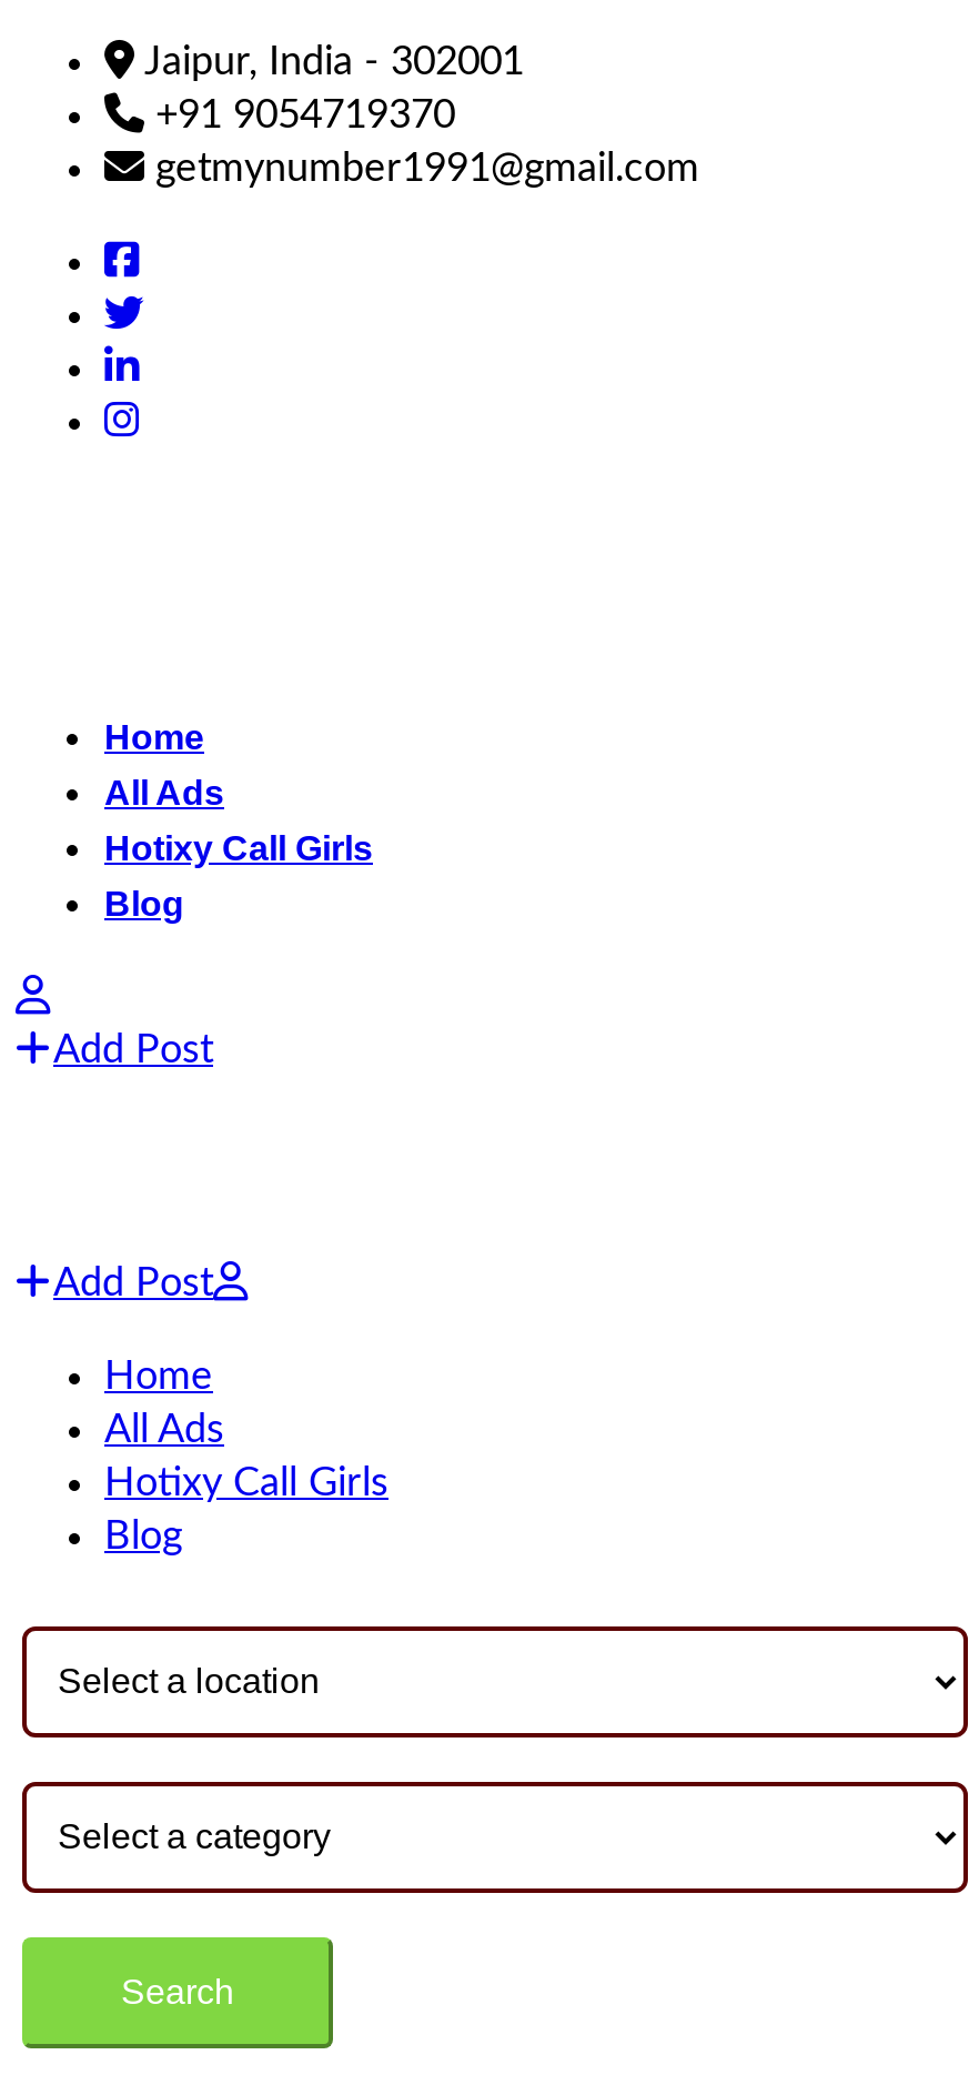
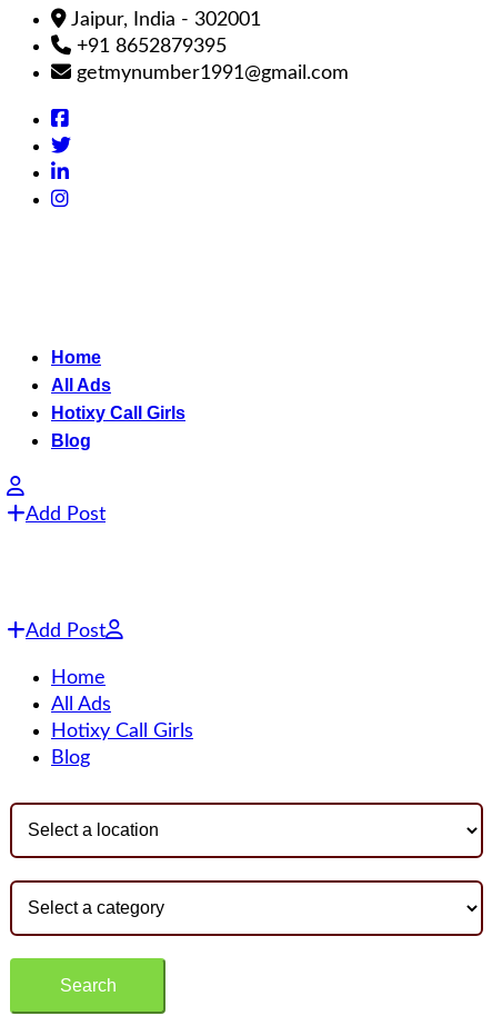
- +91 9054719370
+ +91 8652879395
